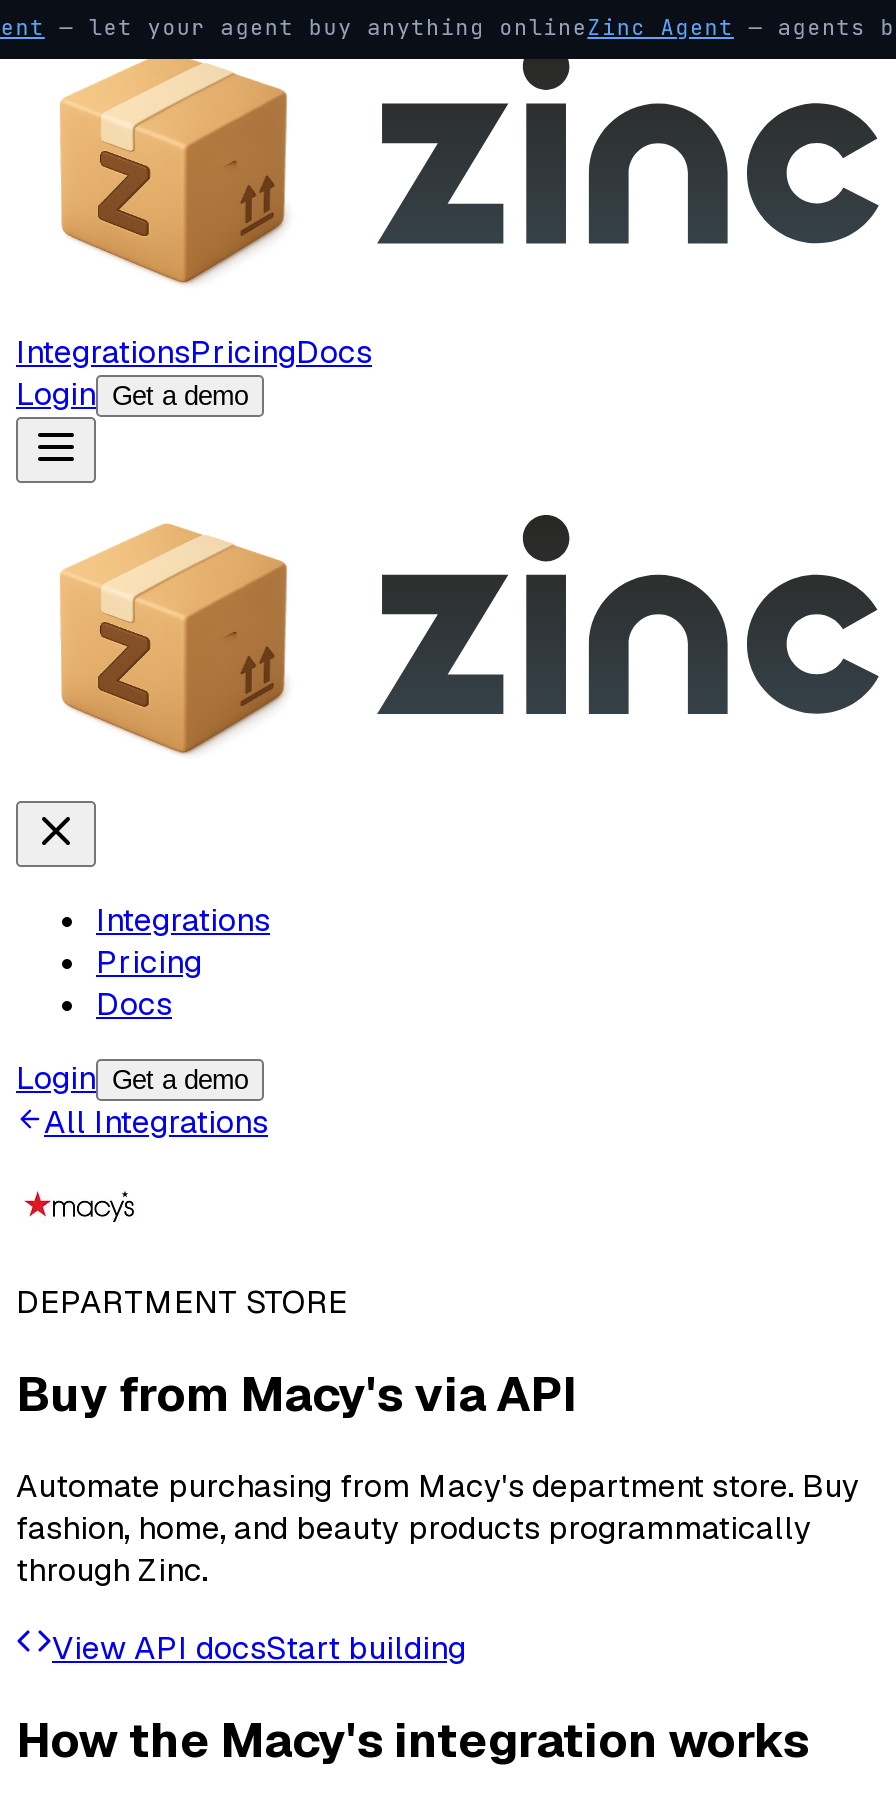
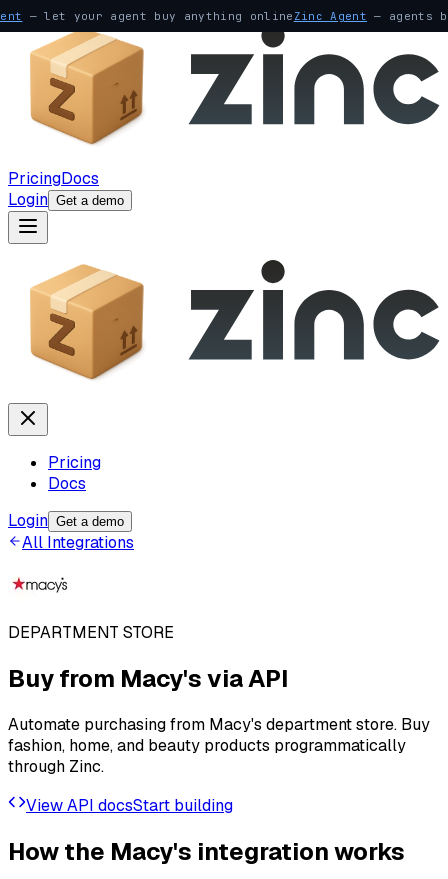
- IntegrationsPricingDocs
+ PricingDocs

- Integrations
